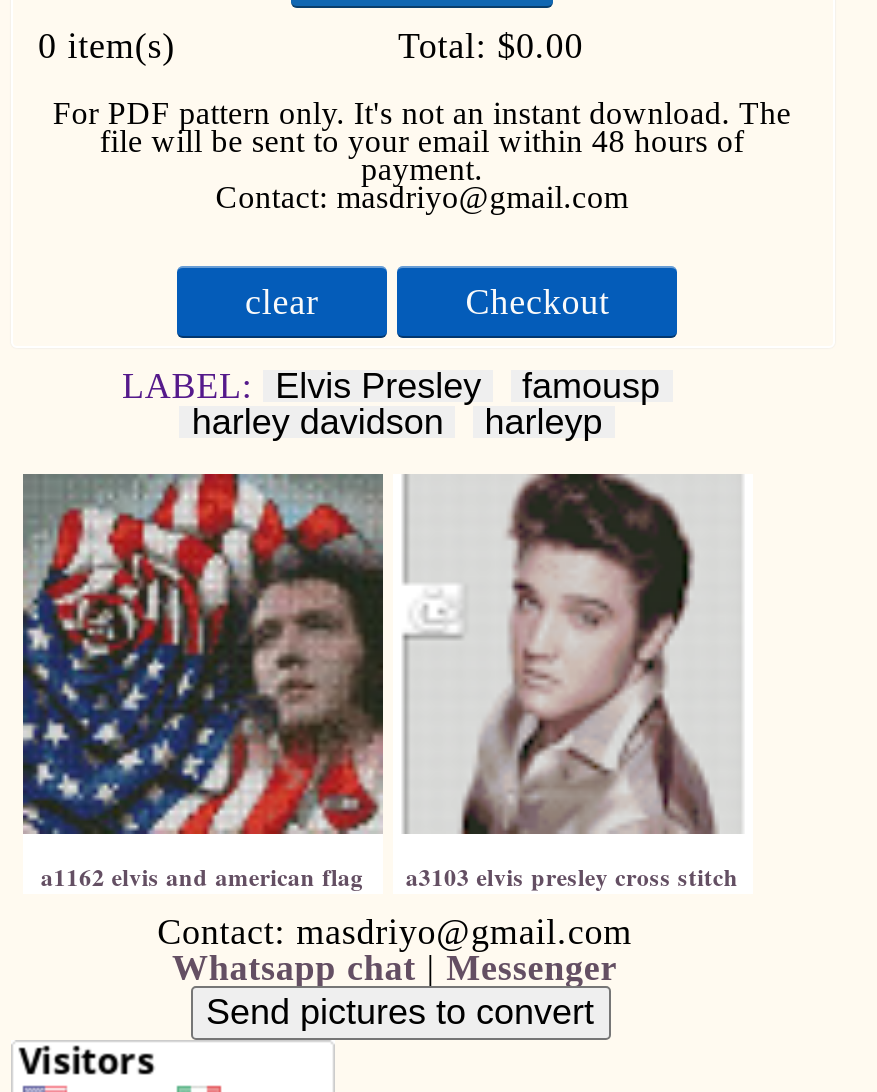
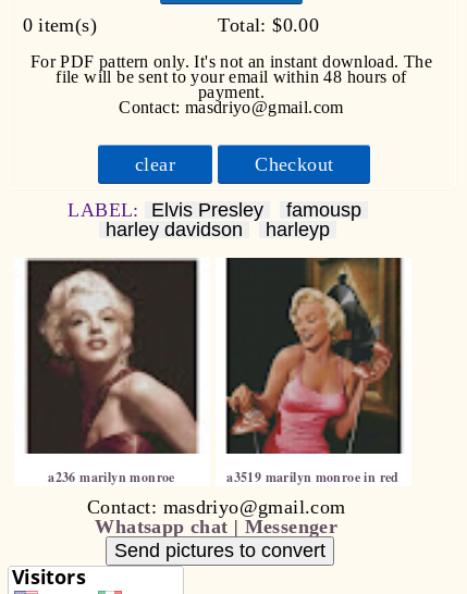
- [image]
+ [image]

- [image]
- a1162 elvis and american flag
- a3103 elvis presley cross stitch
+ [image]
+ a236 marilyn monroe
+ a3519 marilyn monroe in red
